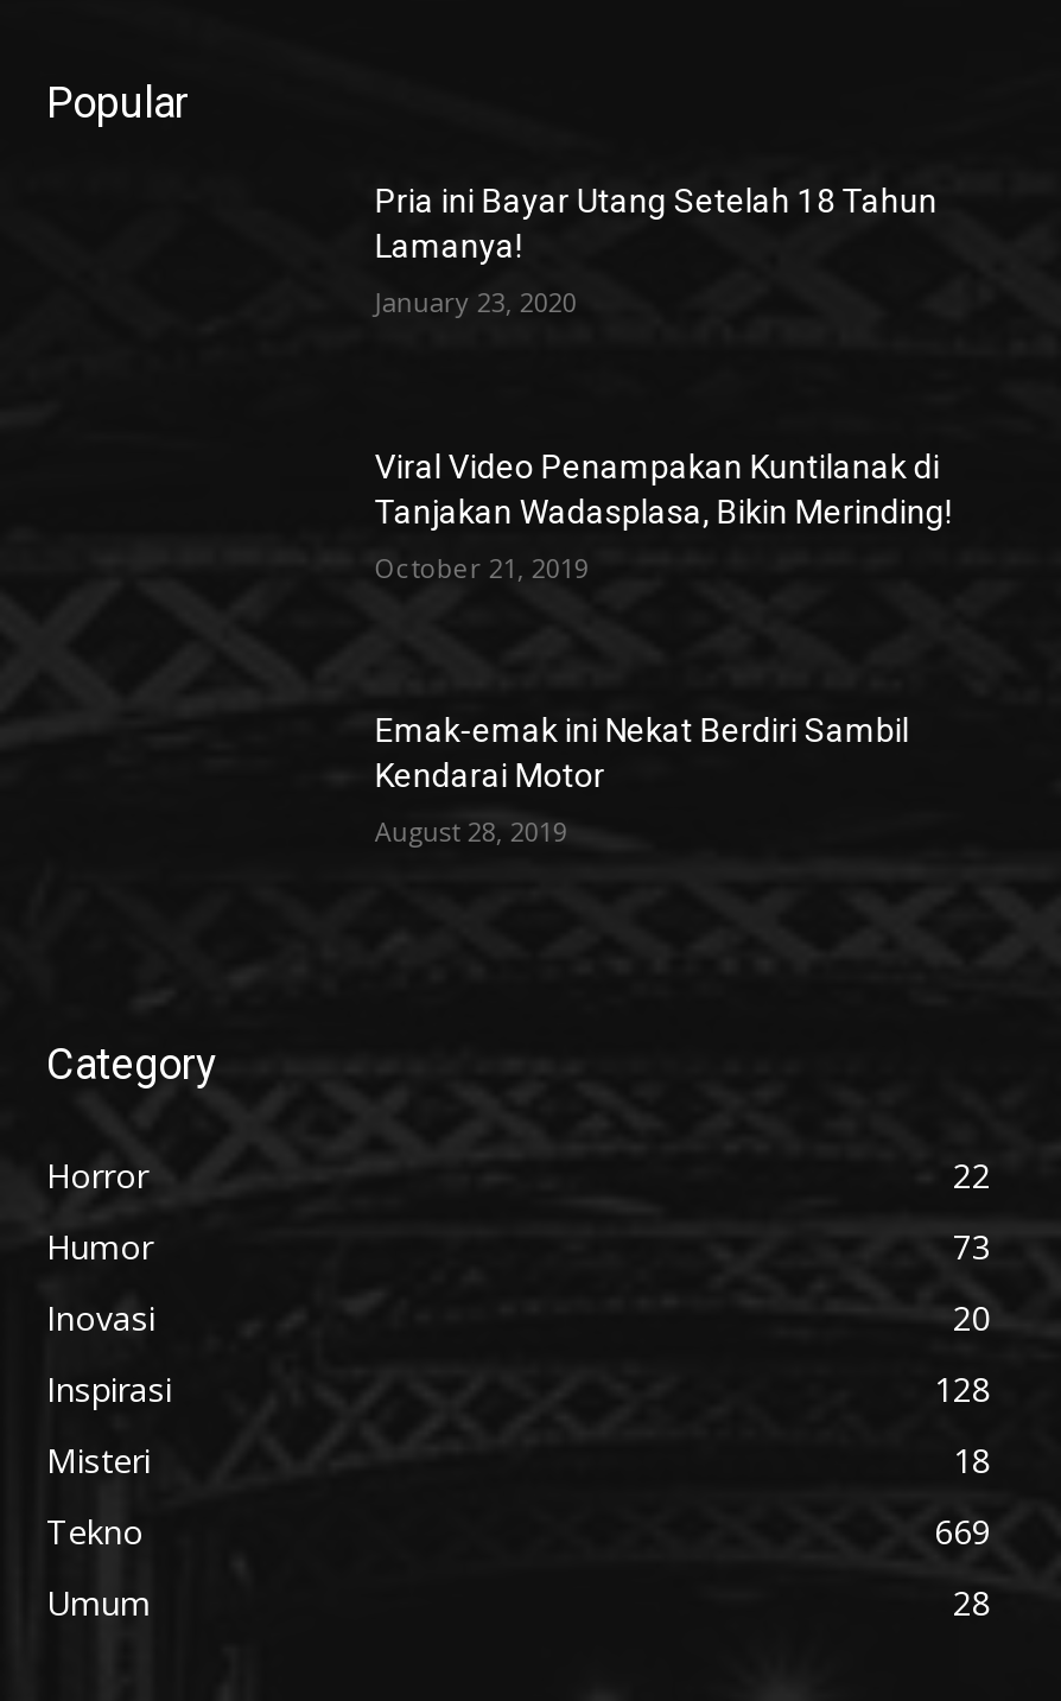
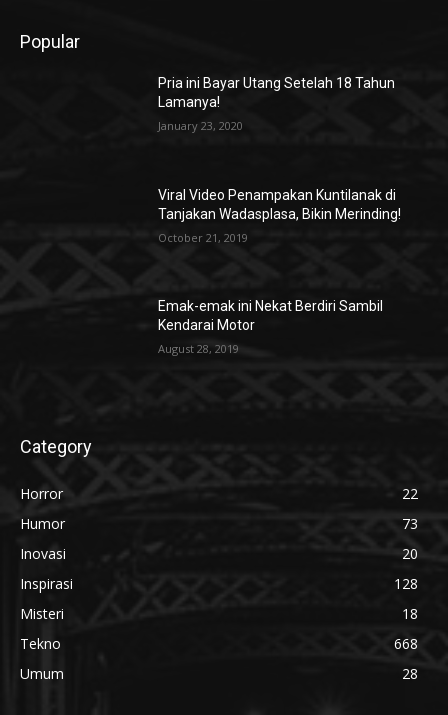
- 669
+ 668
